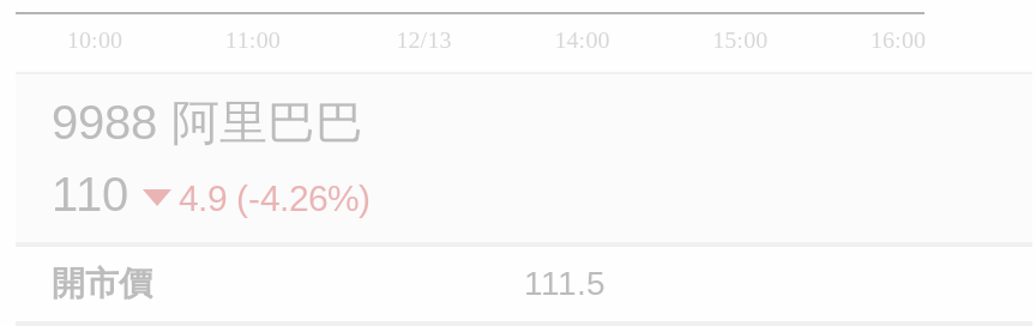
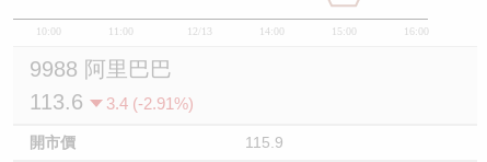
- 110
+ 113.6

- 4.9 (-4.26%)
+ 3.4 (-2.91%)

- 111.5
+ 115.9
